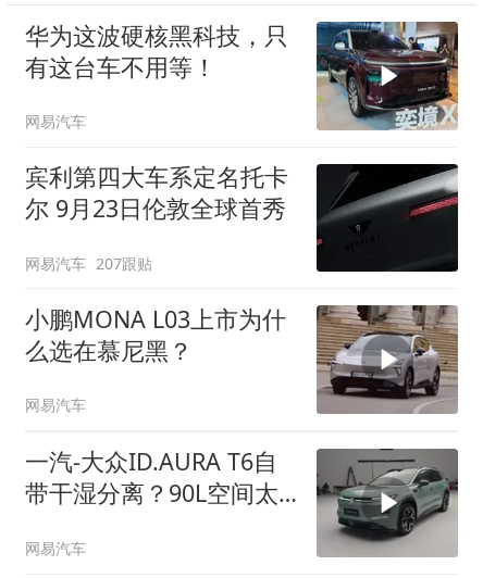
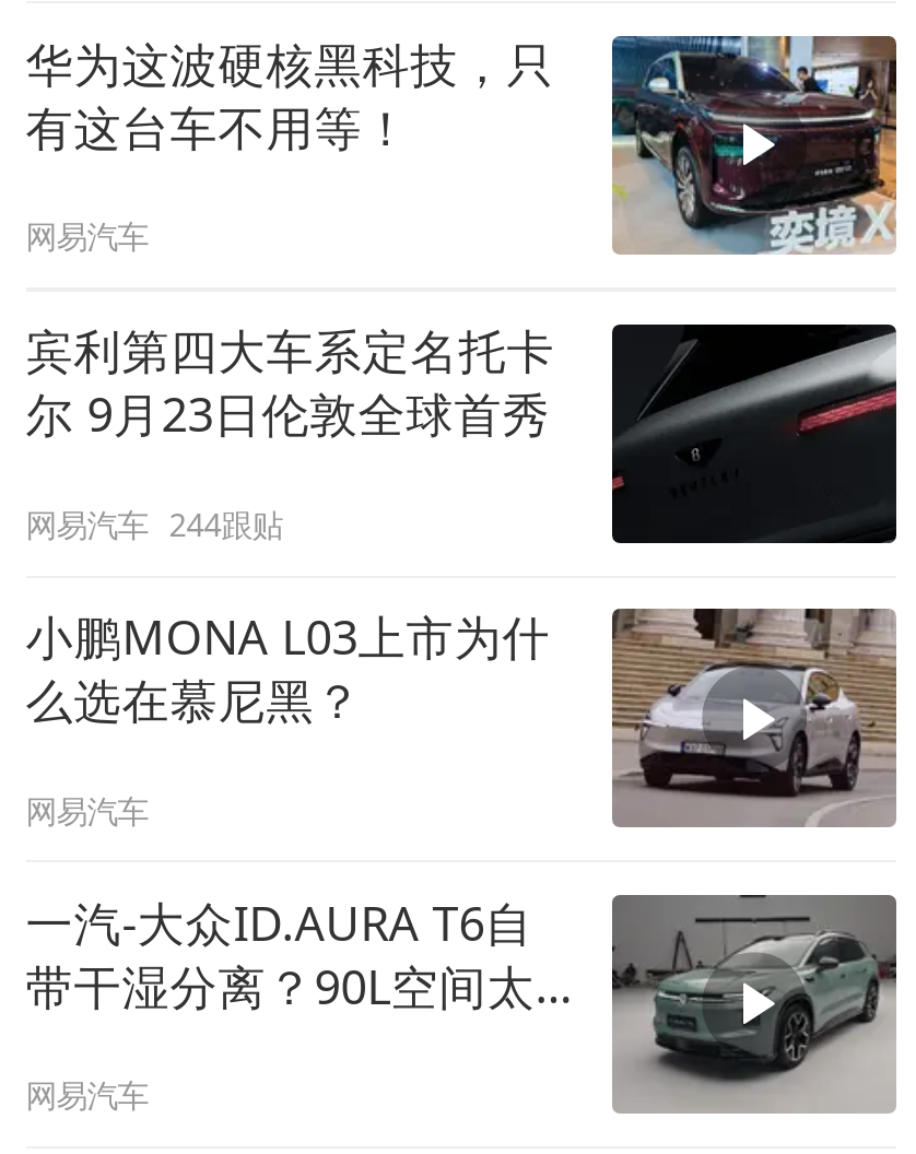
- 网易汽车 207跟贴
+ 网易汽车 244跟贴
